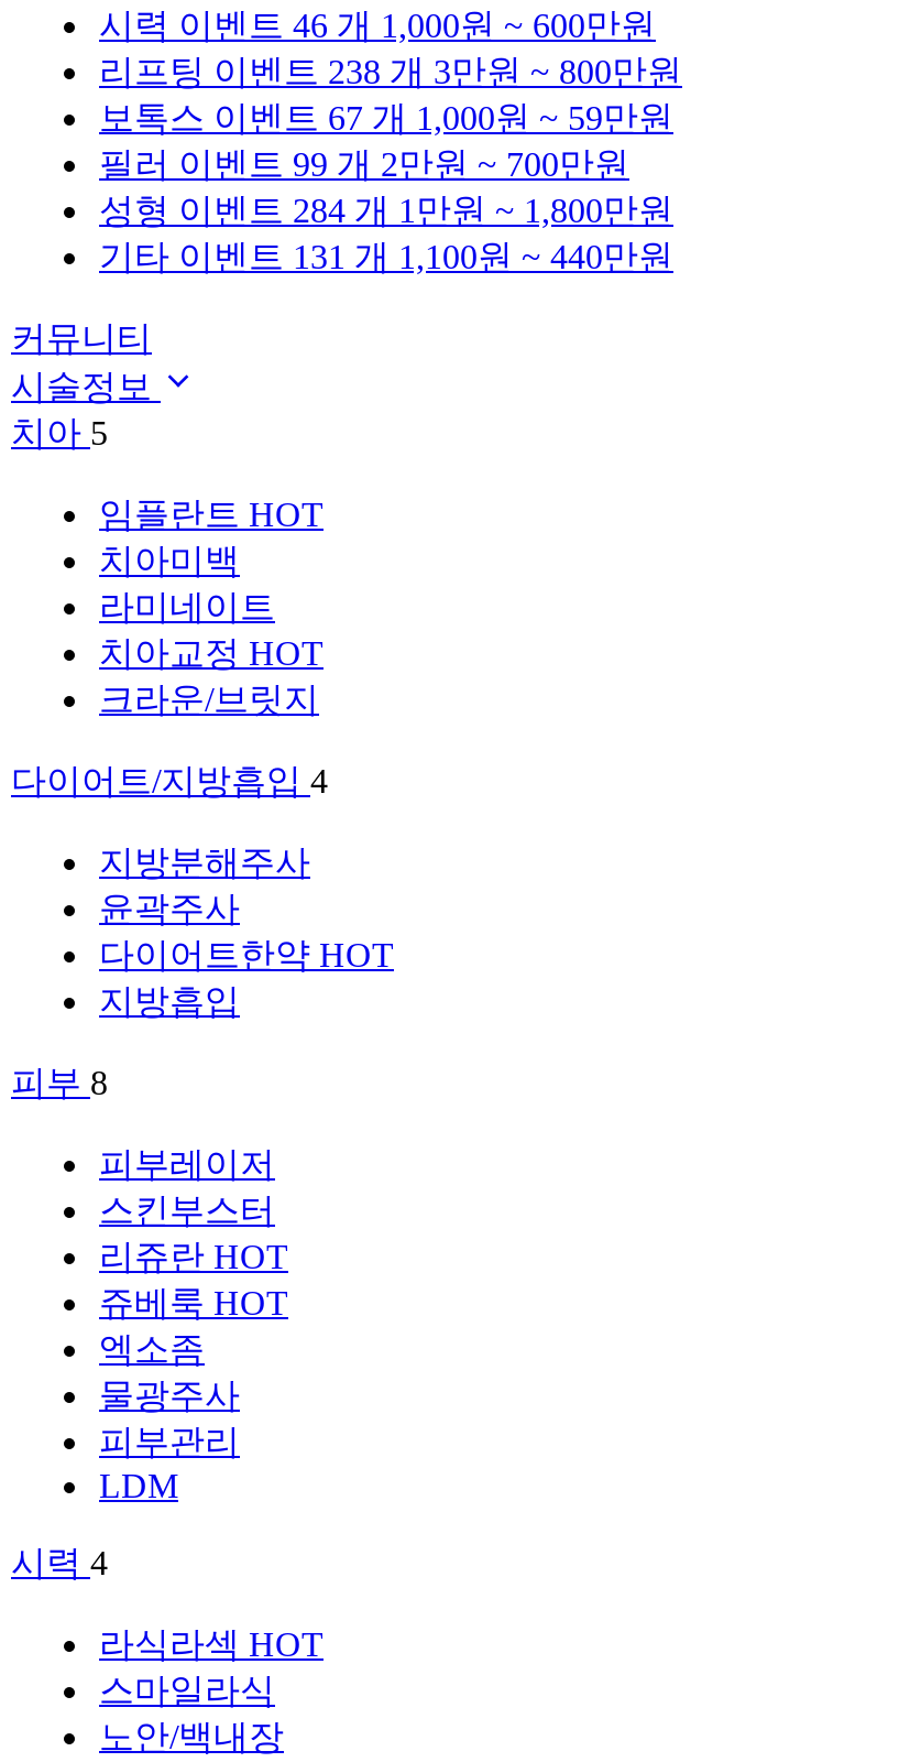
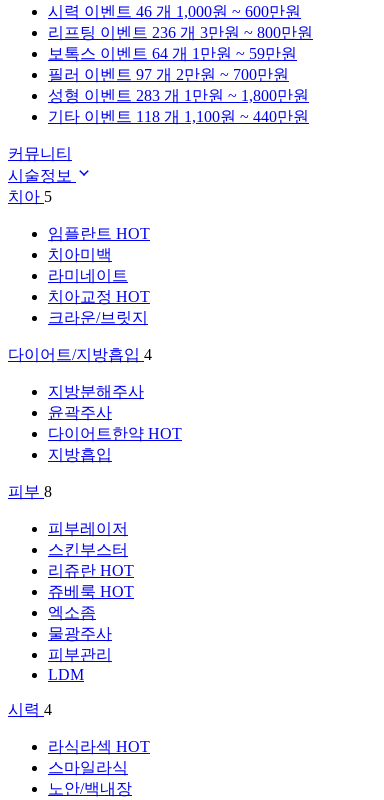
- 리프팅 이벤트 238 개 3만원 ~ 800만원
+ 리프팅 이벤트 236 개 3만원 ~ 800만원

- 보톡스 이벤트 67 개 1,000원 ~ 59만원
+ 보톡스 이벤트 64 개 1만원 ~ 59만원

- 필러 이벤트 99 개 2만원 ~ 700만원
+ 필러 이벤트 97 개 2만원 ~ 700만원

- 성형 이벤트 284 개 1만원 ~ 1,800만원
+ 성형 이벤트 283 개 1만원 ~ 1,800만원

- 기타 이벤트 131 개 1,100원 ~ 440만원
+ 기타 이벤트 118 개 1,100원 ~ 440만원
